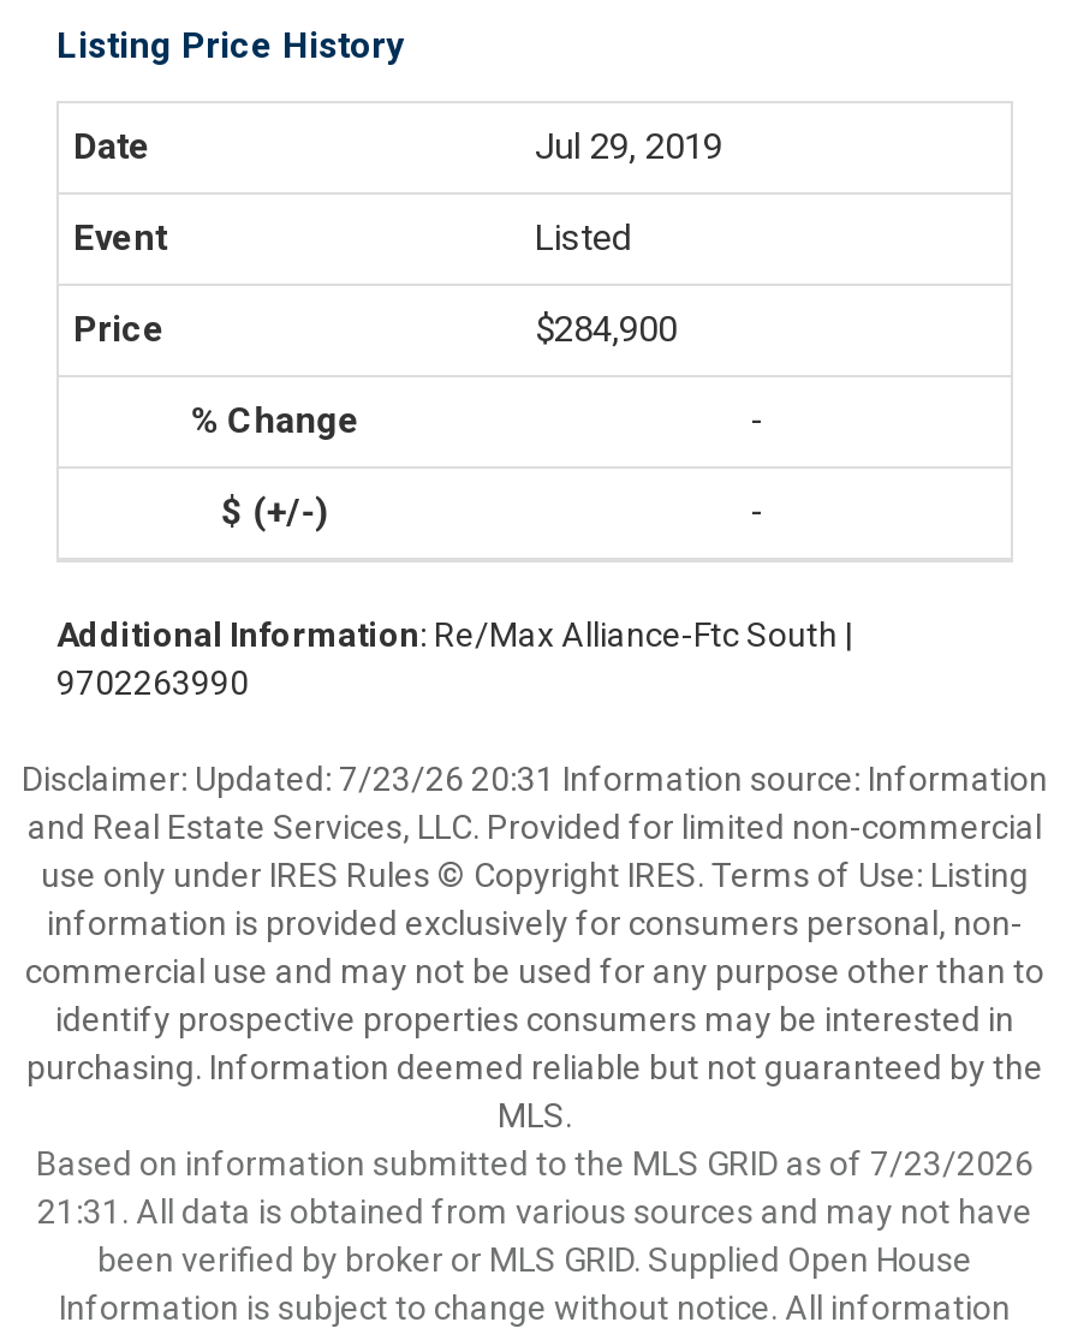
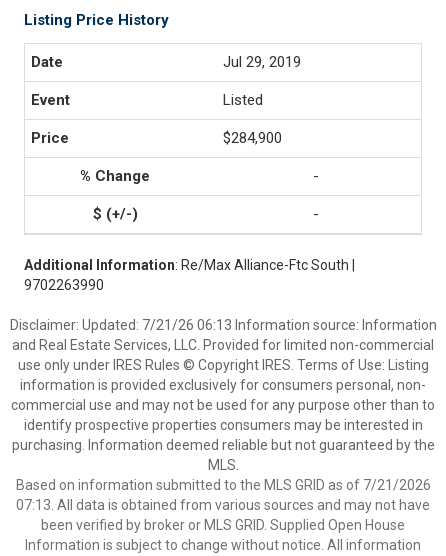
- Disclaimer: Updated: 7/23/26 20:31 Information source: Information
+ Disclaimer: Updated: 7/21/26 06:13 Information source: Information

- Based on information submitted to the MLS GRID as of 7/23/2026
+ Based on information submitted to the MLS GRID as of 7/21/2026

- 21:31. All data is obtained from various sources and may not have
+ 07:13. All data is obtained from various sources and may not have
